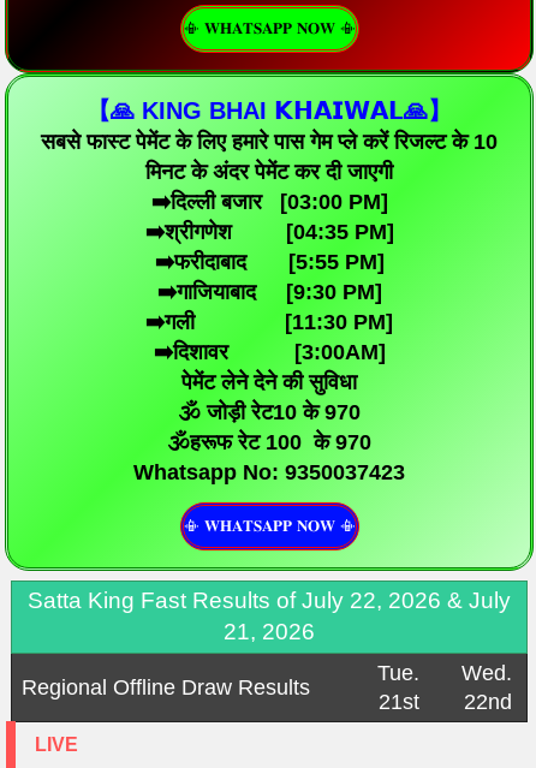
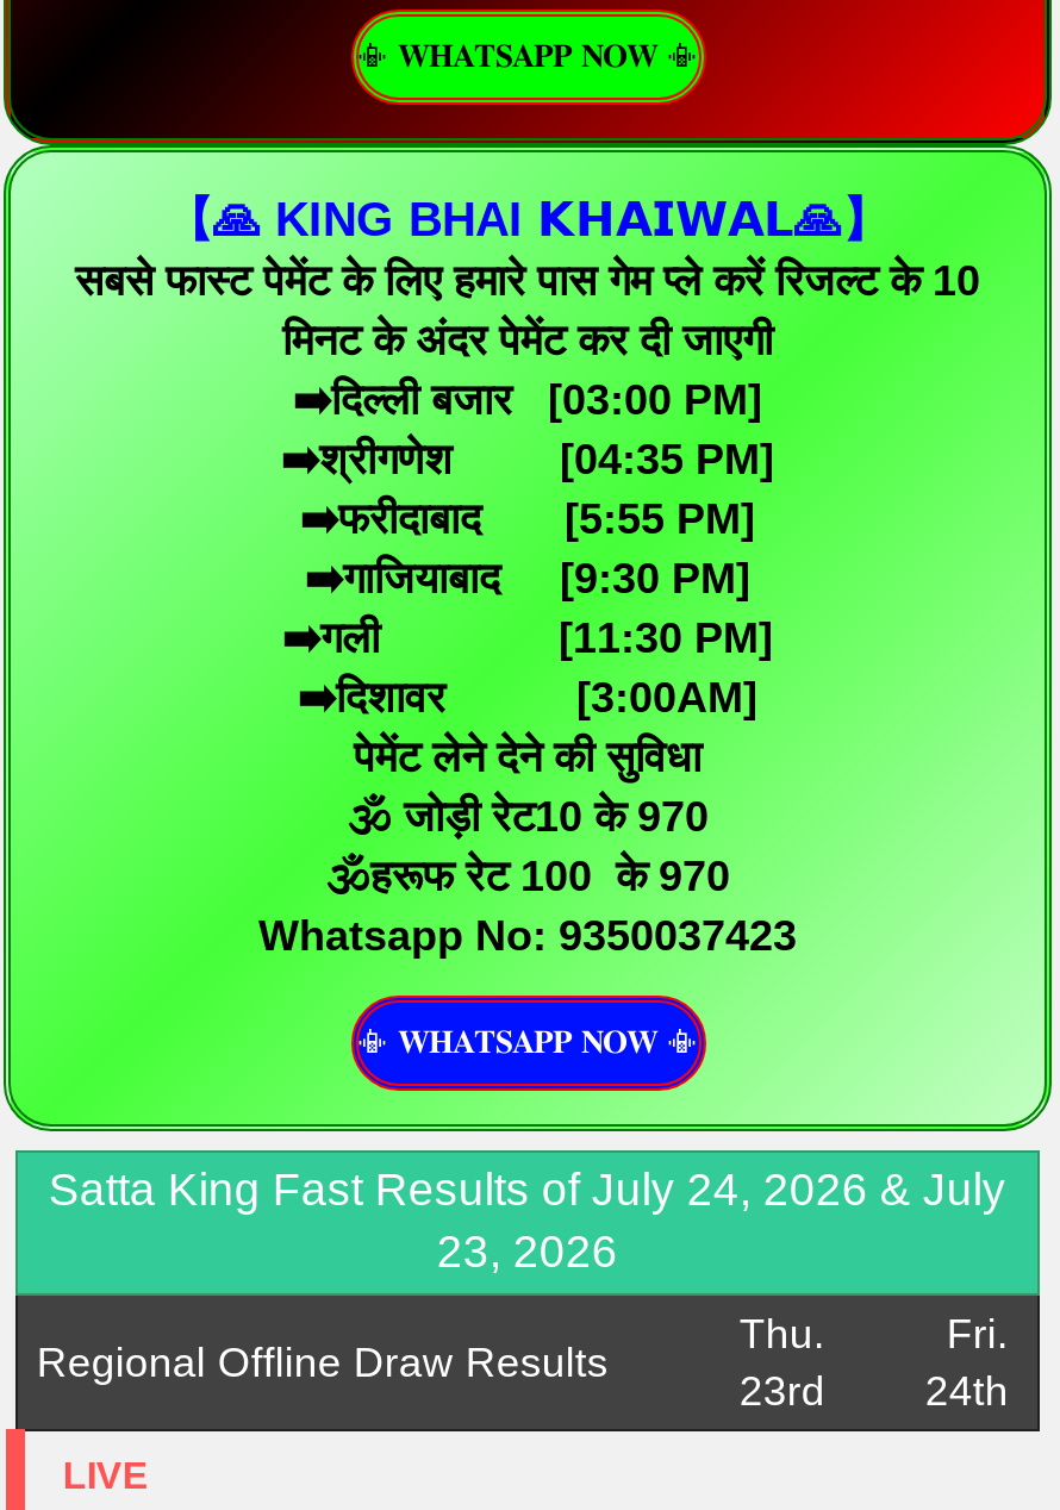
- Satta King Fast Results of July 22, 2026 & July
+ Satta King Fast Results of July 24, 2026 & July

- 21, 2026
+ 23, 2026

- Tue.
- 21st
+ Thu.
+ 23rd

- Wed.
- 22nd
+ Fri.
+ 24th
